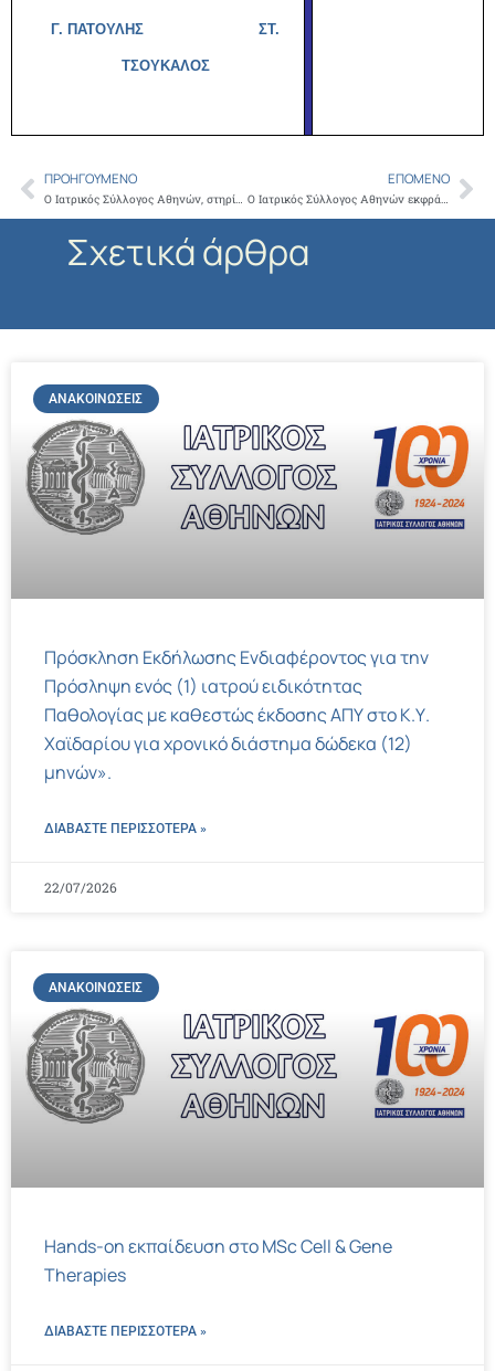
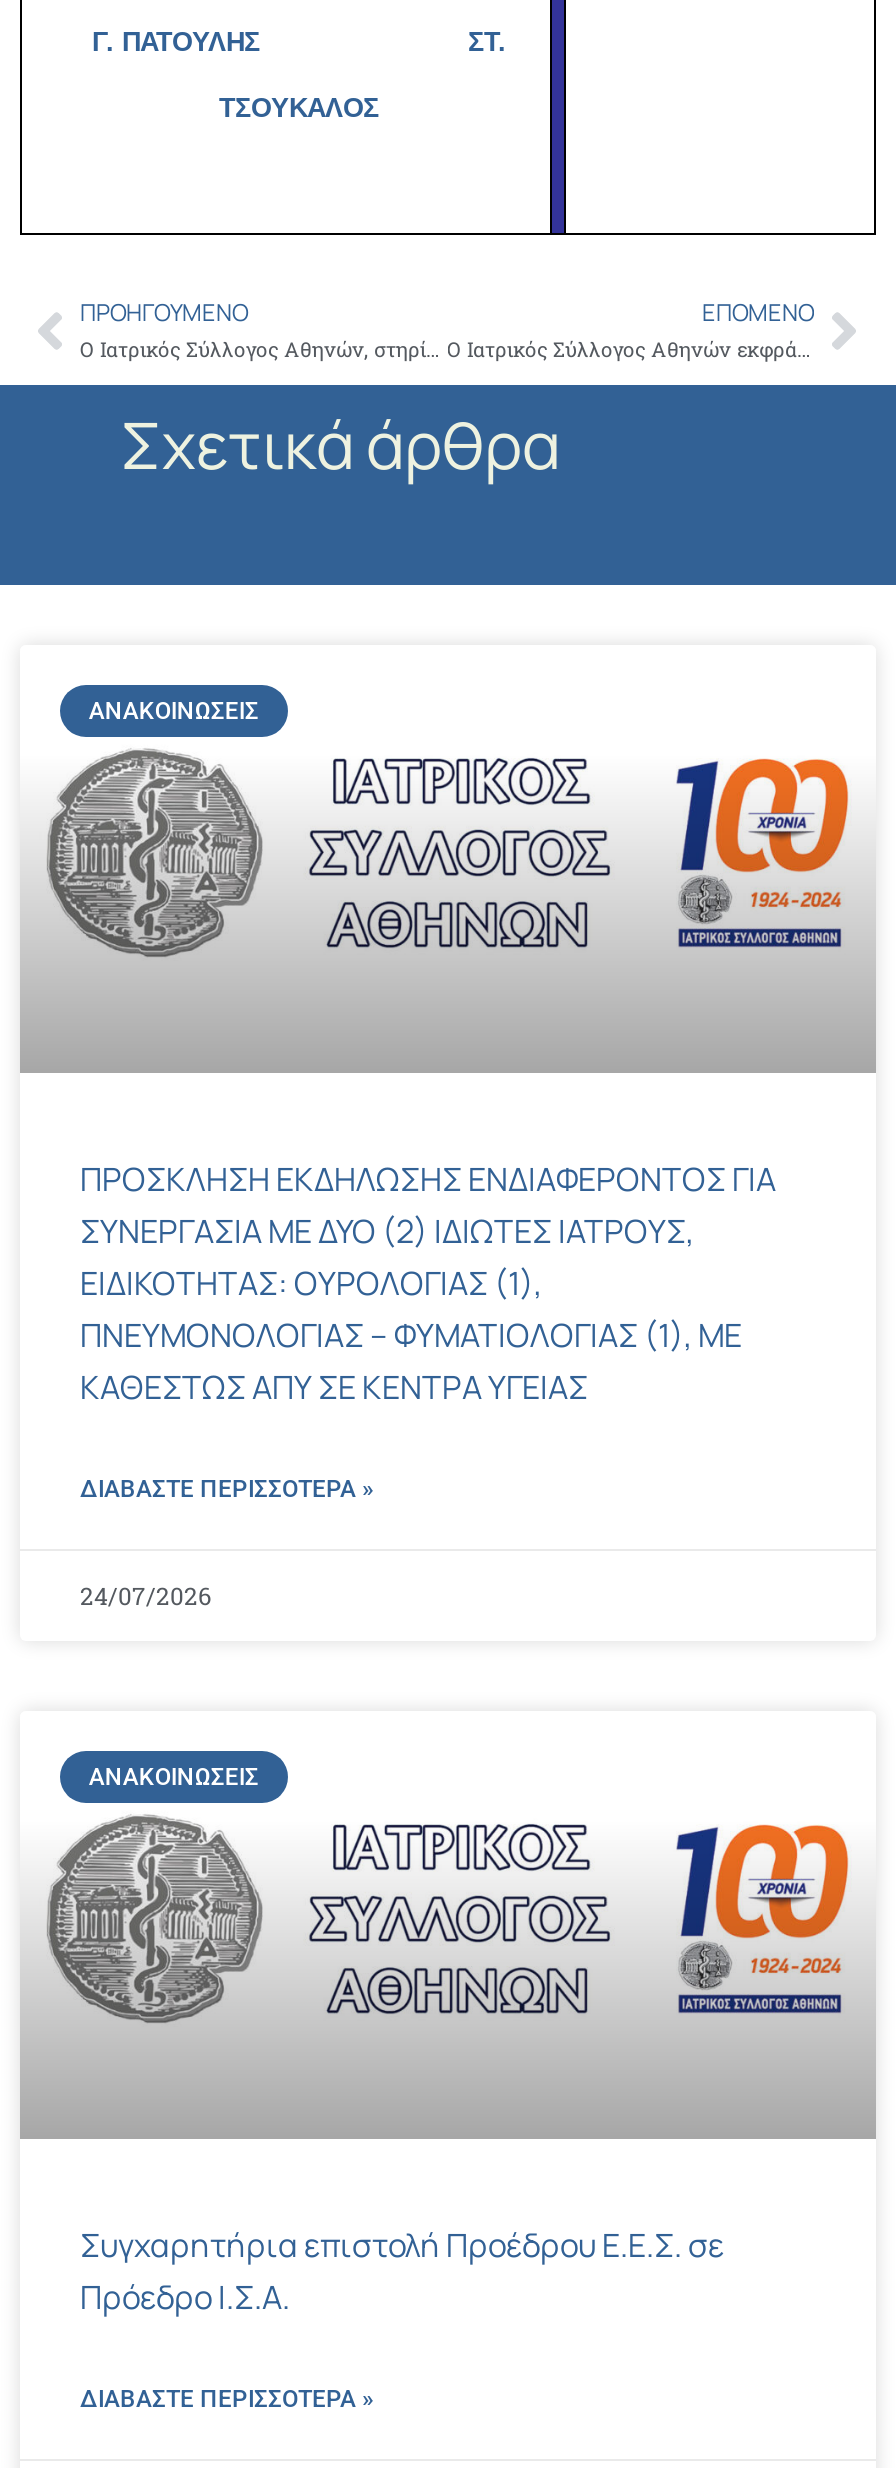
- Πρόσκληση Εκδήλωσης Ενδιαφέροντος για την
- Πρόσληψη ενός (1) ιατρού ειδικότητας
- Παθολογίας με καθεστώς έκδοσης ΑΠΥ στο Κ.Υ.
- Χαϊδαρίου για χρονικό διάστημα δώδεκα (12)
- μηνών».
+ ΠΡΟΣΚΛΗΣΗ ΕΚΔΗΛΩΣΗΣ ΕΝΔΙΑΦΕΡΟΝΤΟΣ ΓΙΑ
+ ΣΥΝΕΡΓΑΣΙΑ ΜΕ ΔΥΟ (2) ΙΔΙΩΤΕΣ ΙΑΤΡΟΥΣ,
+ ΕΙΔΙΚΟΤΗΤΑΣ: ΟΥΡΟΛΟΓΙΑΣ (1),
+ ΠΝΕΥΜΟΝΟΛΟΓΙΑΣ – ΦΥΜΑΤΙΟΛΟΓΙΑΣ (1), ΜΕ
+ ΚΑΘΕΣΤΩΣ ΑΠΥ ΣΕ ΚΕΝΤΡΑ ΥΓΕΙΑΣ

- 22/07/2026
+ 24/07/2026

- Hands-on εκπαίδευση στο MSc Cell & Gene
- Therapies
+ Συγχαρητήρια επιστολή Προέδρου Ε.Ε.Σ. σε
+ Πρόεδρο Ι.Σ.Α.
